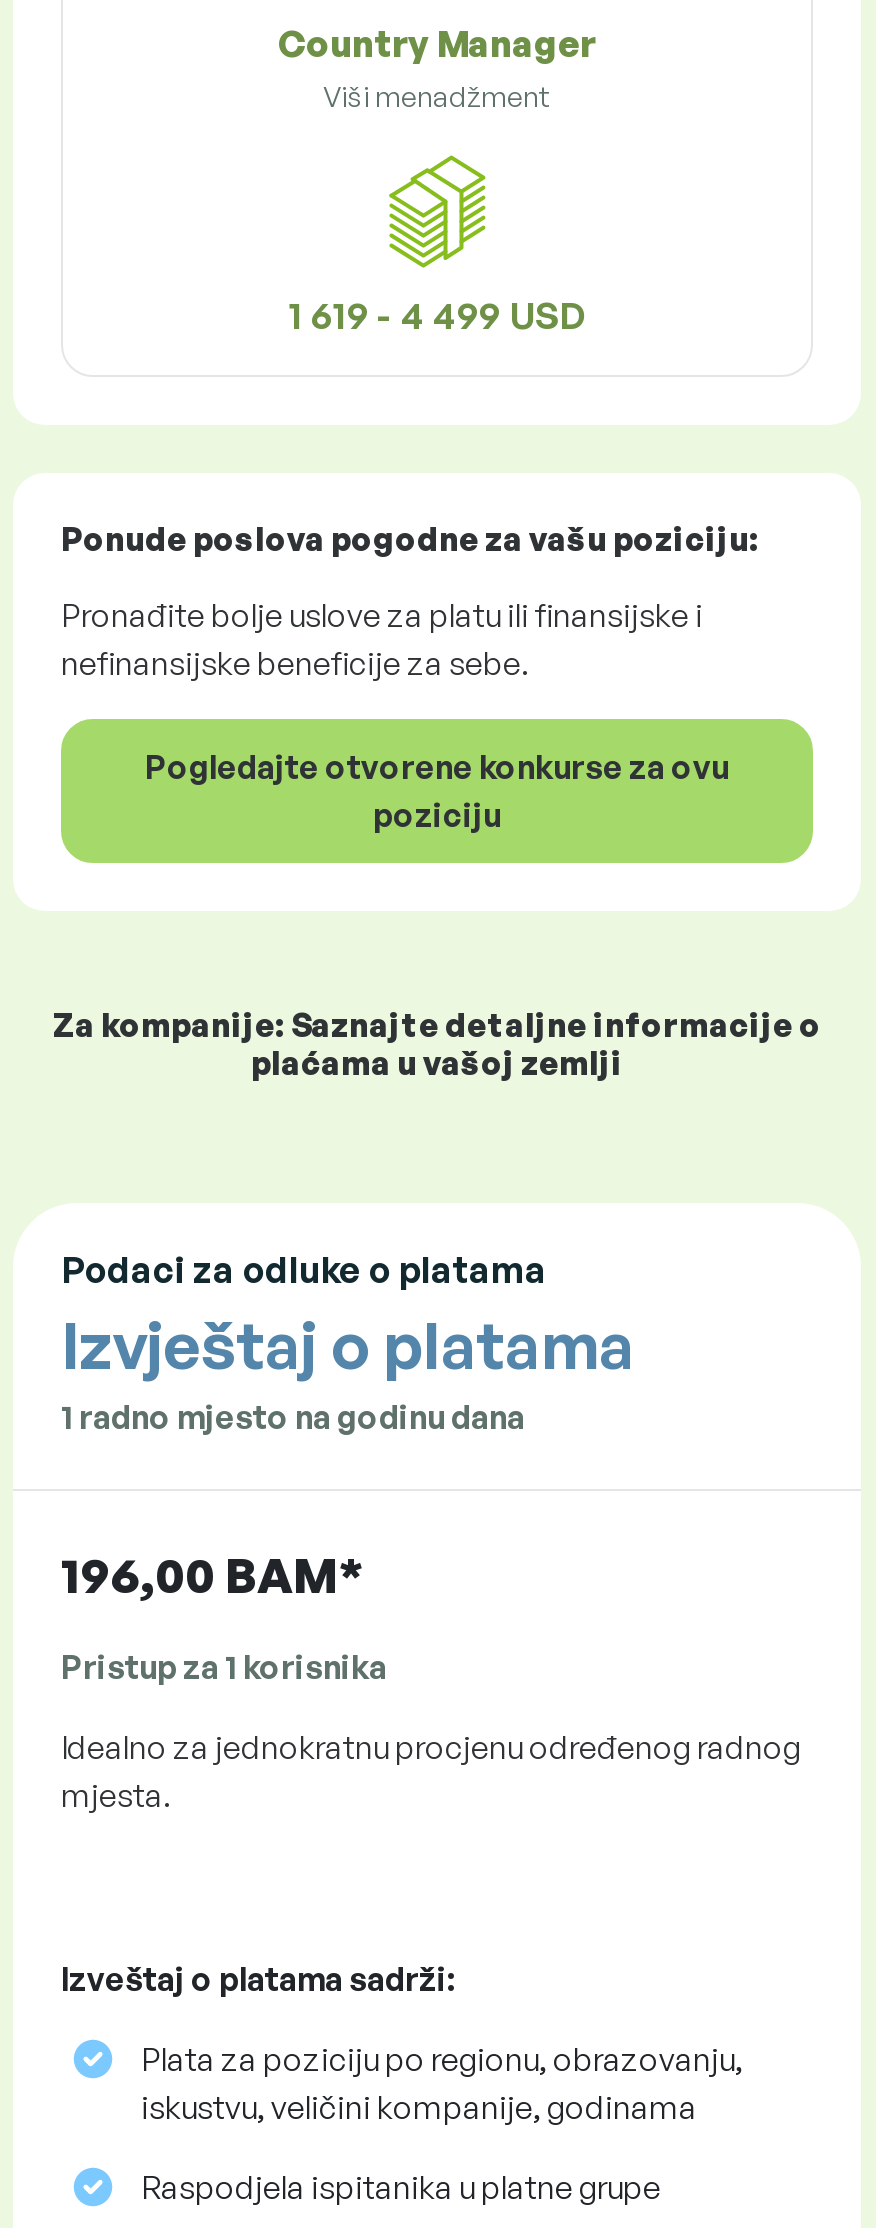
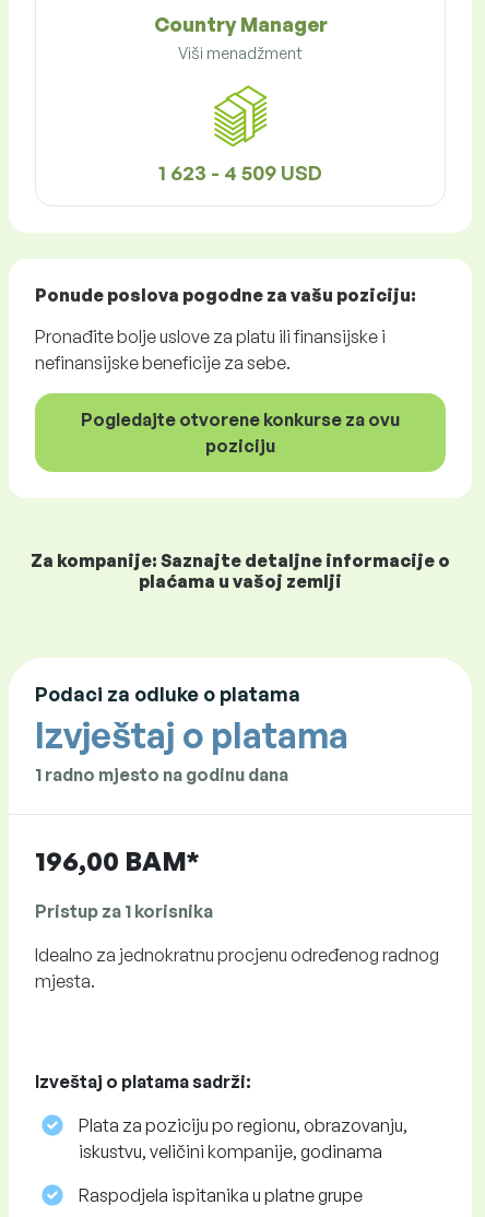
- 1 619 - 4 499 USD
+ 1 623 - 4 509 USD
